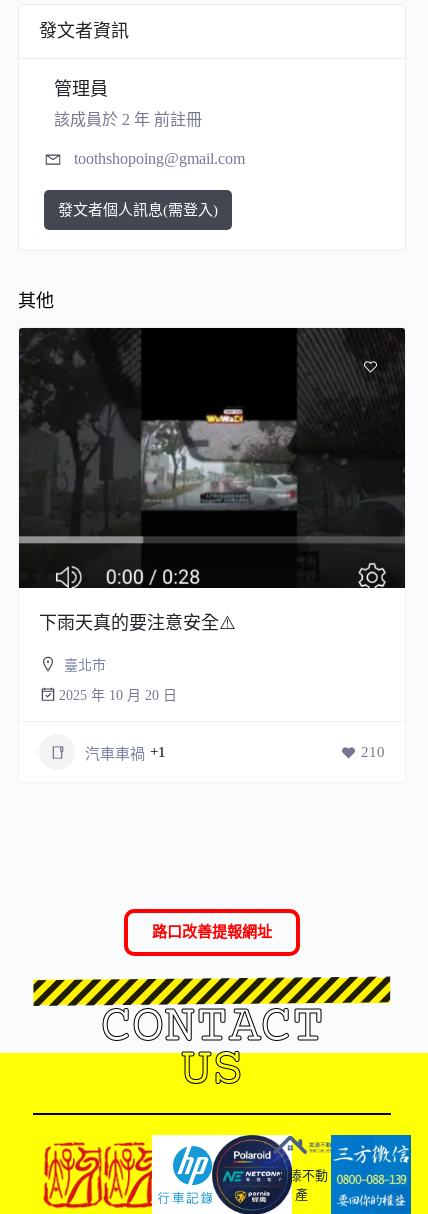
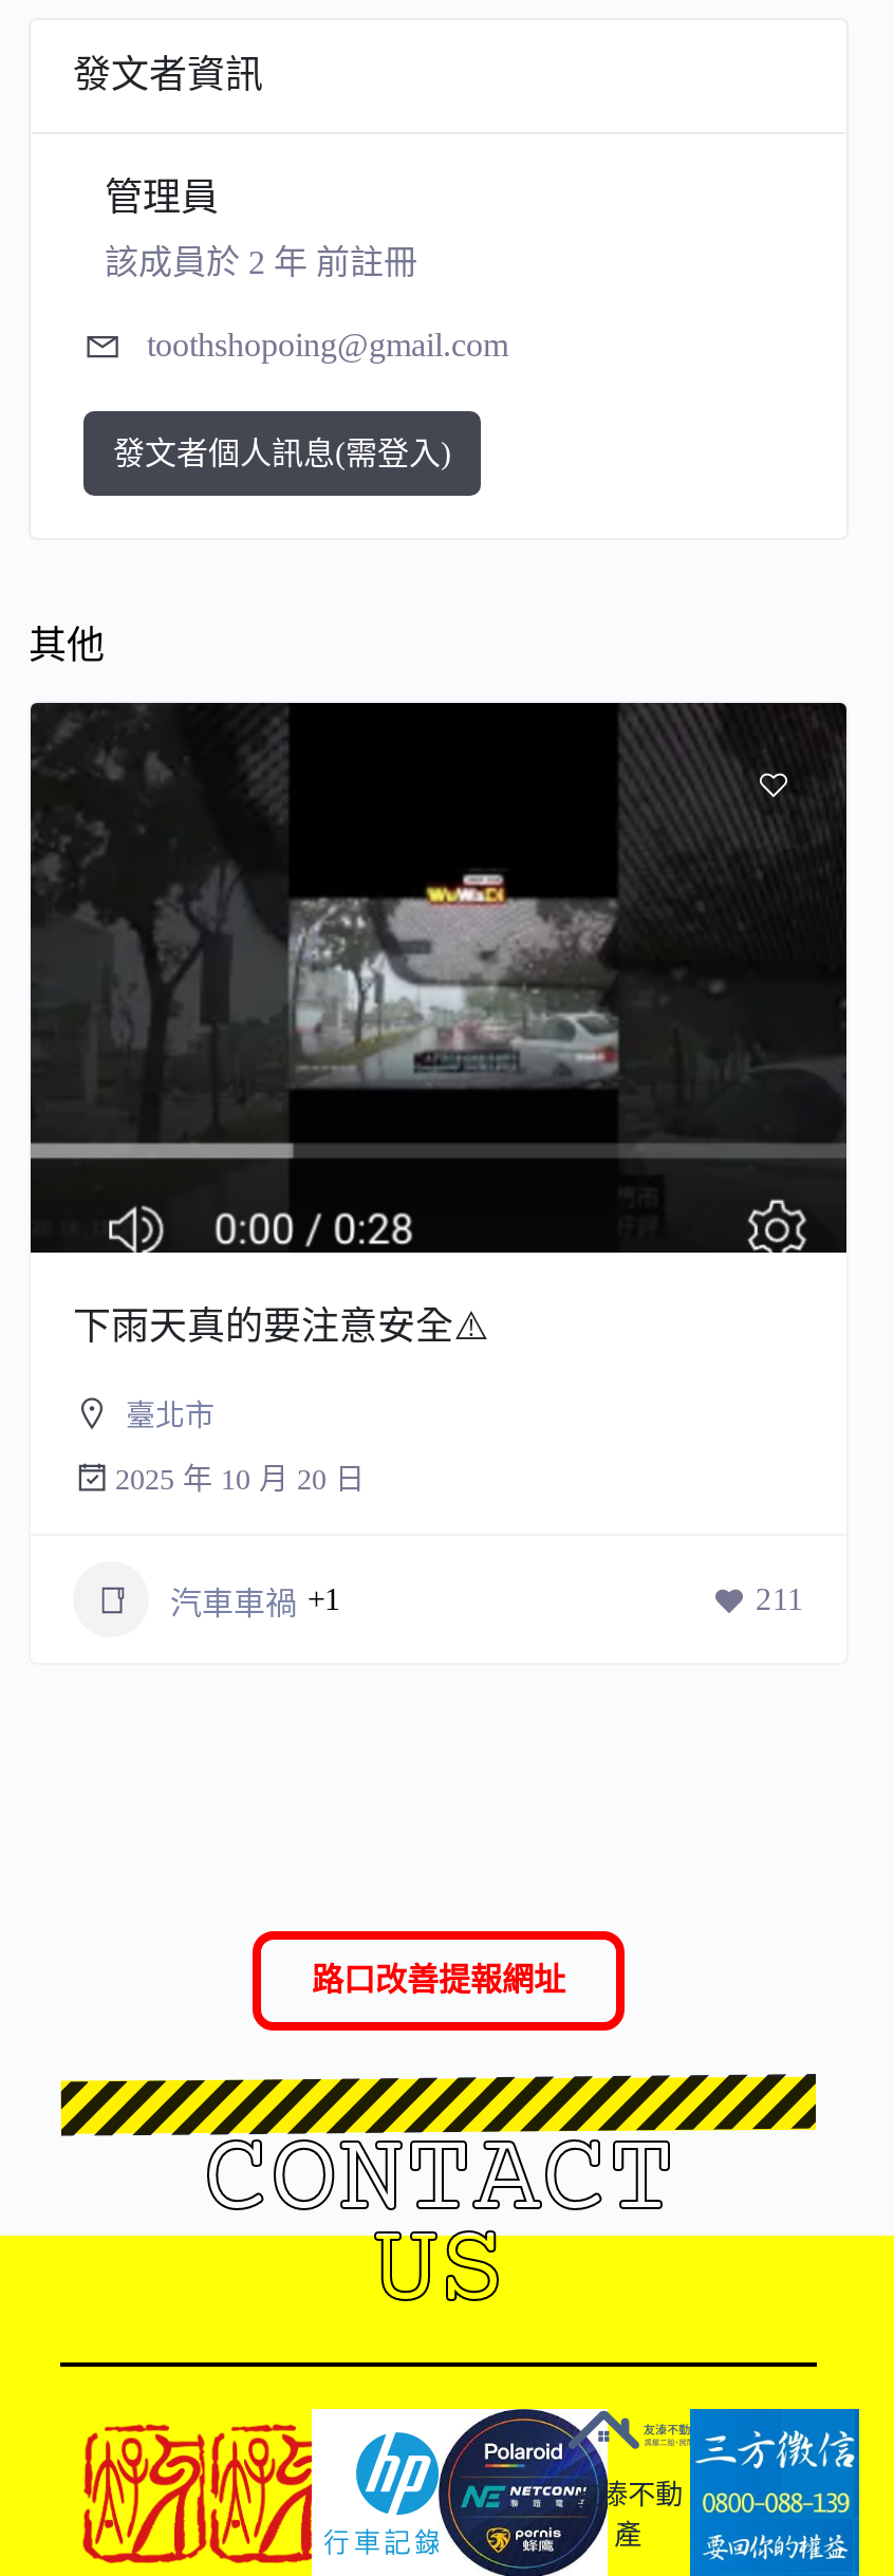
- 210
+ 211
